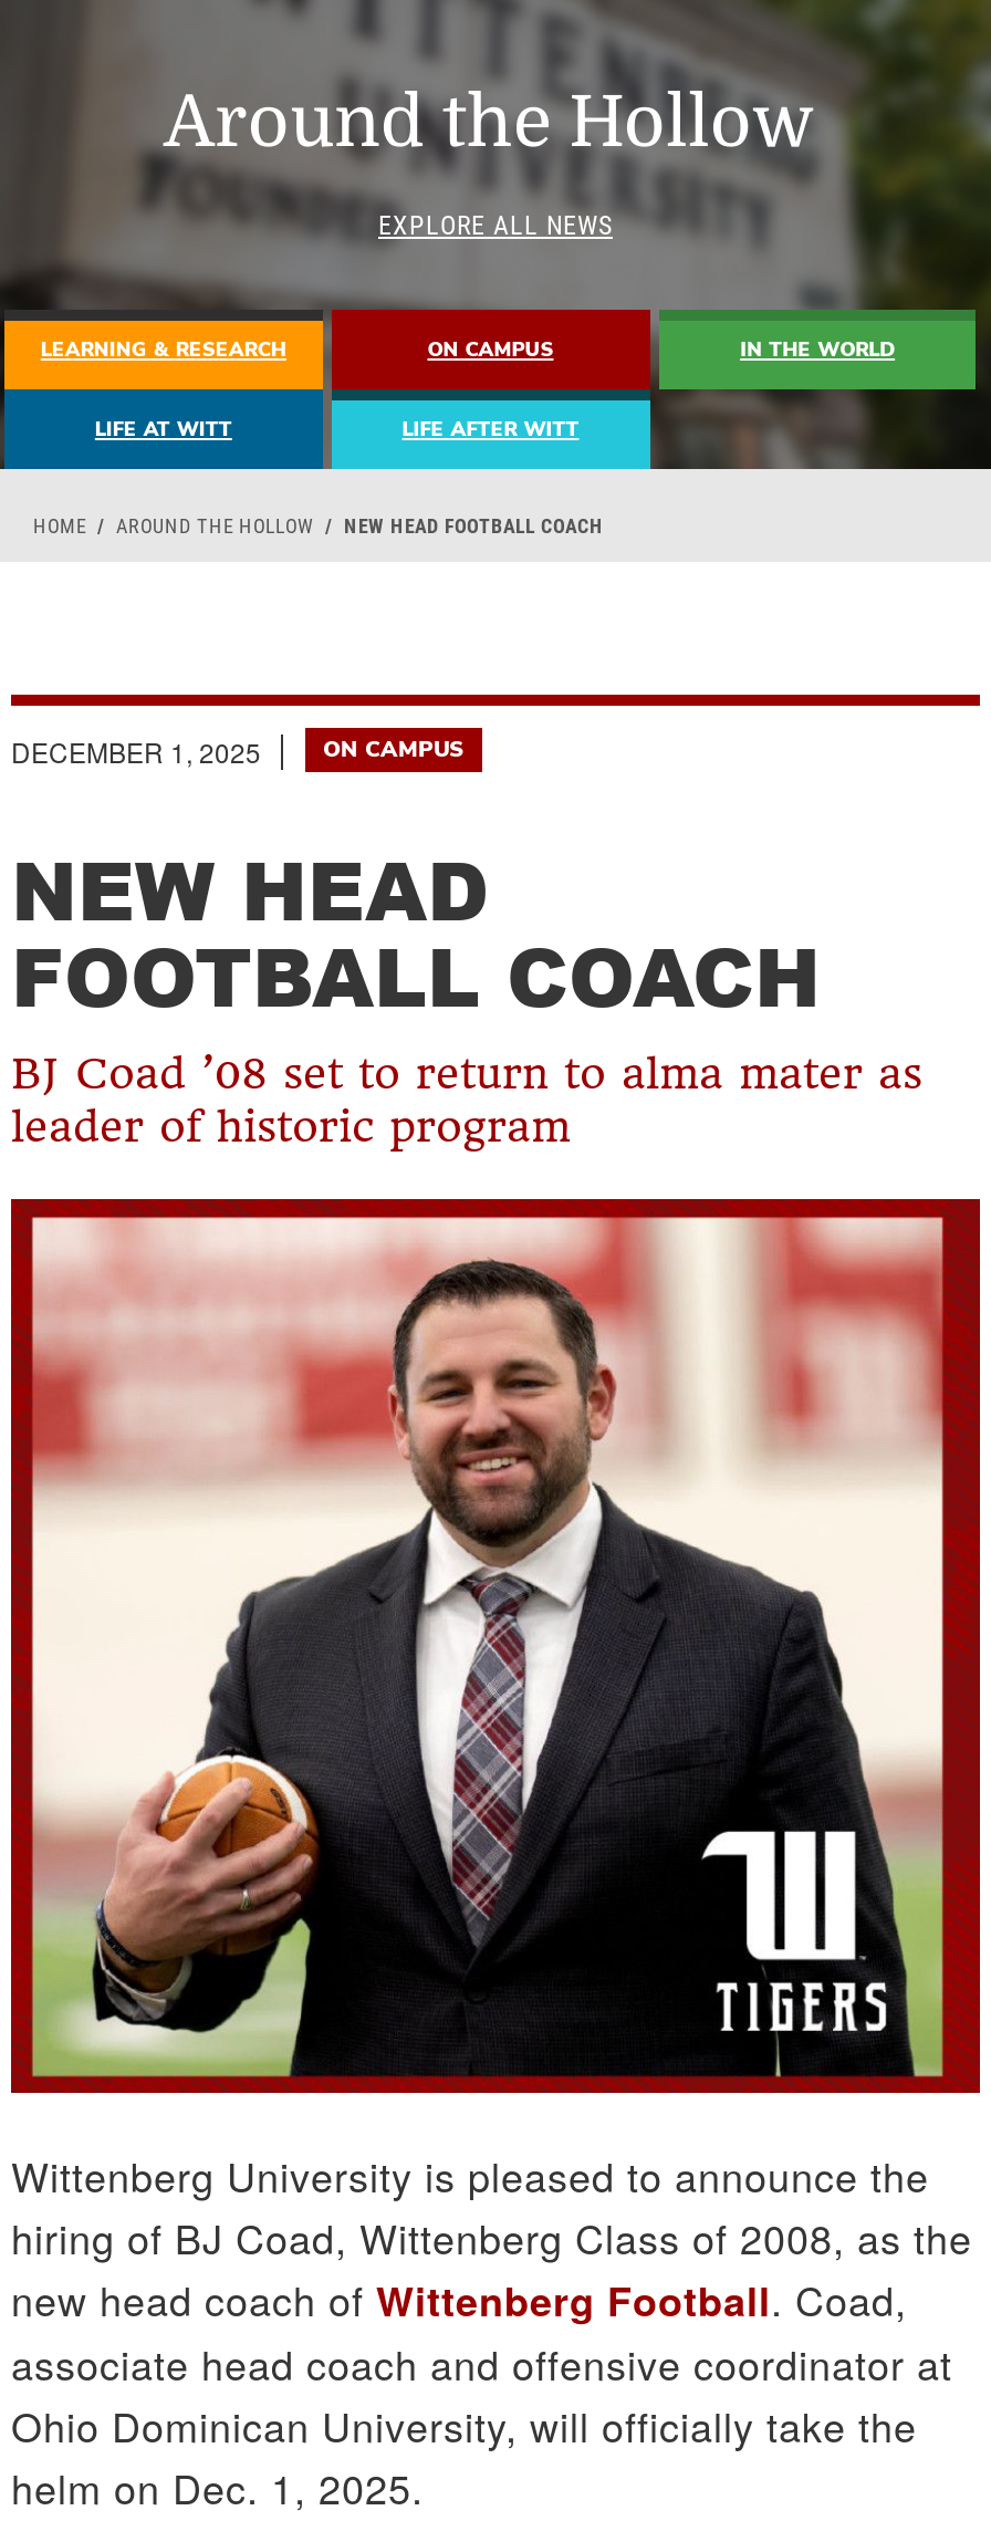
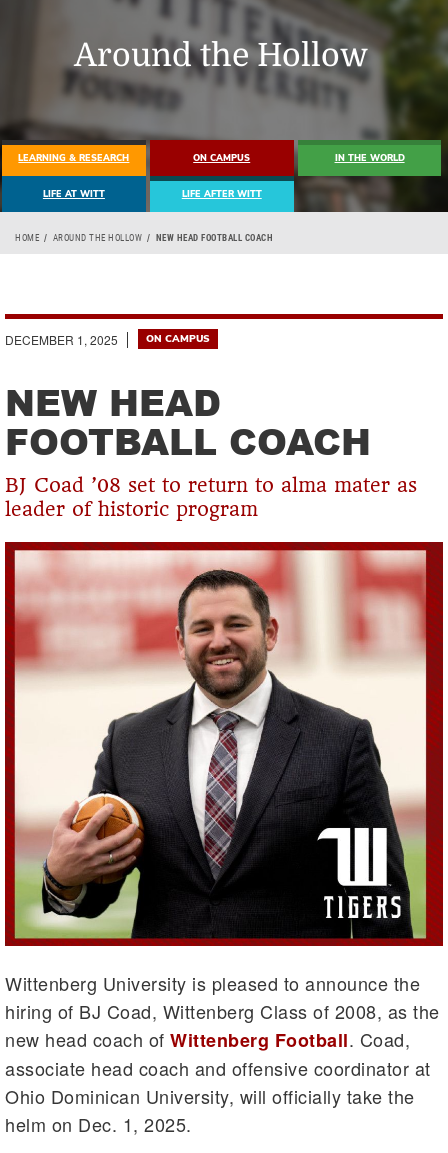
- EXPLORE ALL NEWS
